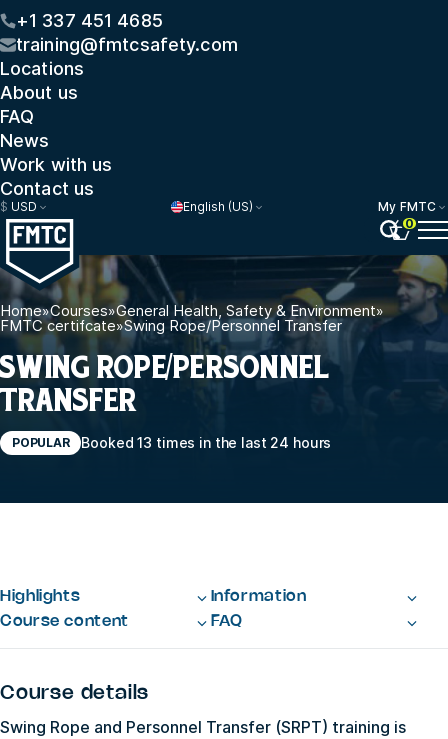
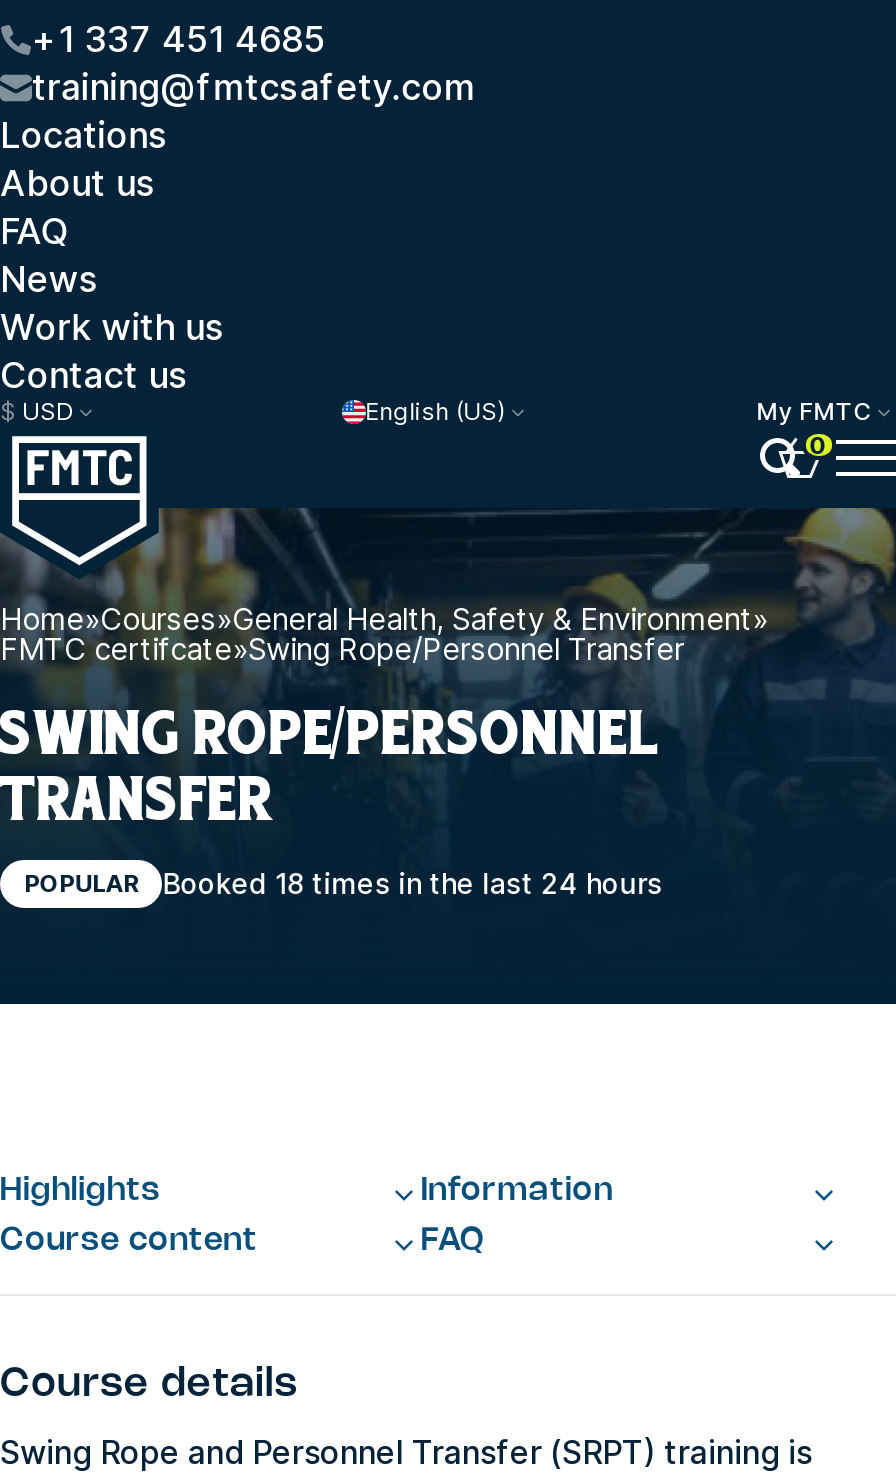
- Booked 13 times in the last 24 hours
+ Booked 18 times in the last 24 hours
